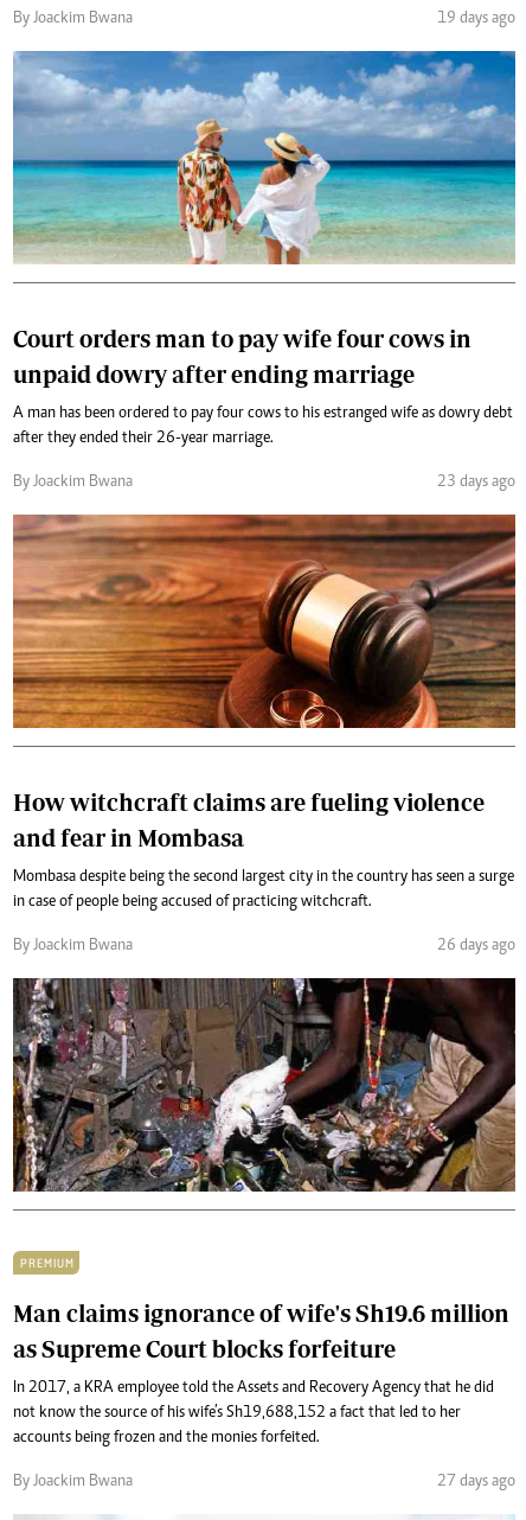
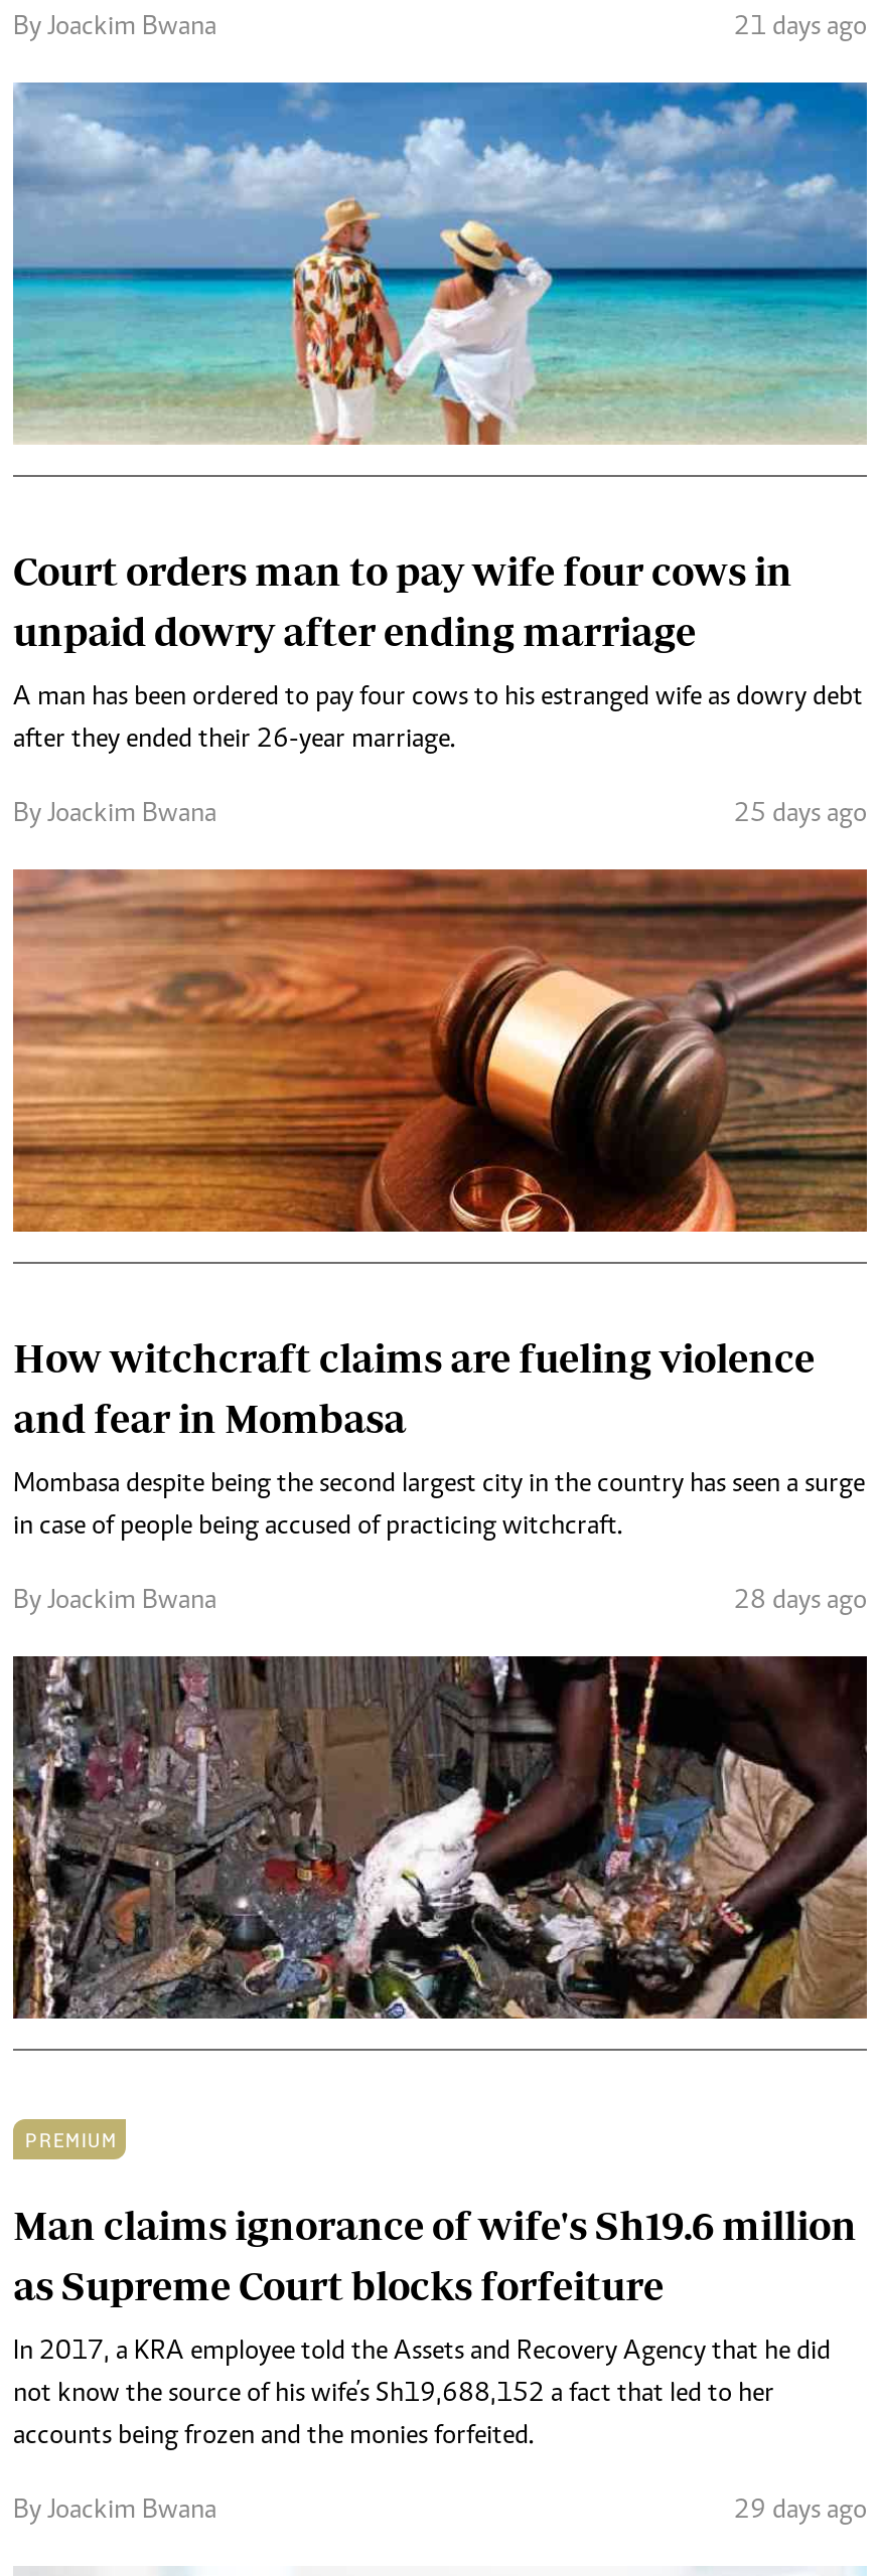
- 19 days ago
+ 21 days ago

- 23 days ago
+ 25 days ago

- 26 days ago
+ 28 days ago

- 27 days ago
+ 29 days ago
